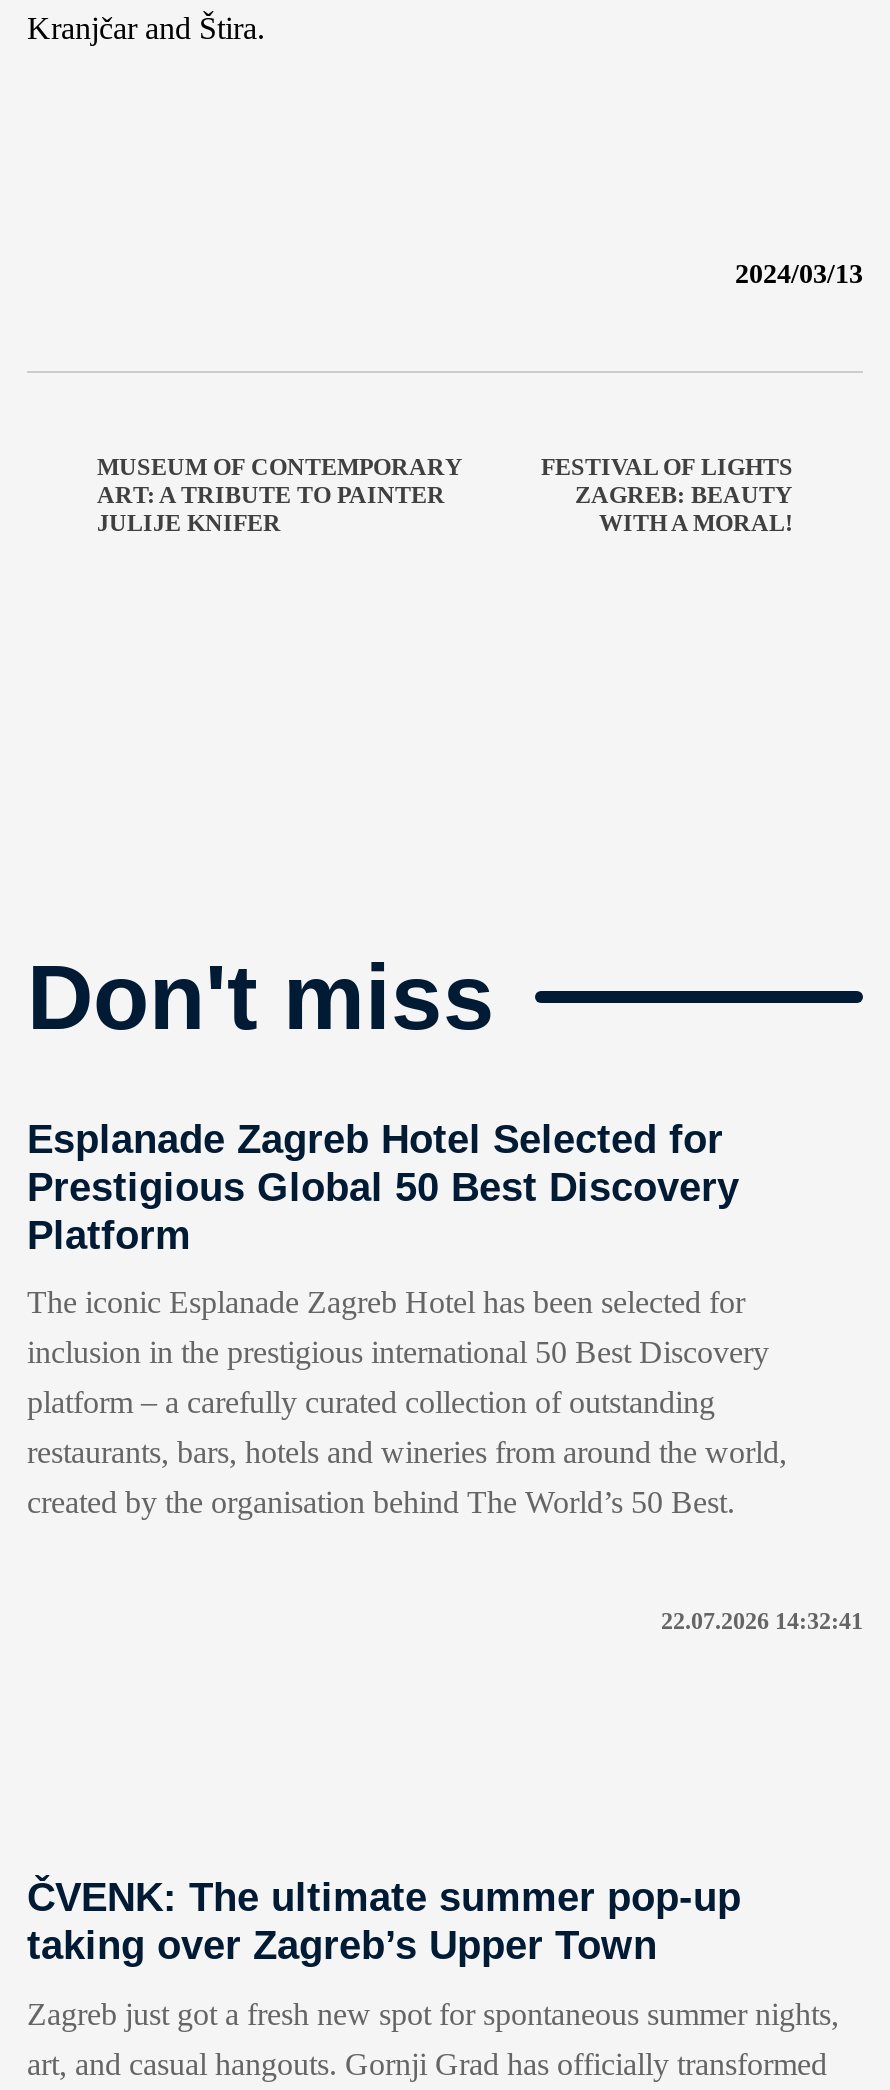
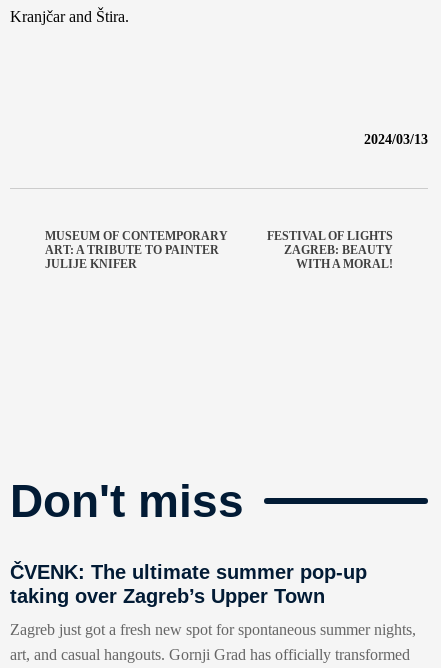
- Esplanade Zagreb Hotel Selected for
- Prestigious Global 50 Best Discovery
- Platform
- The iconic Esplanade Zagreb Hotel has been selected for
- inclusion in the prestigious international 50 Best Discovery
- platform – a carefully curated collection of outstanding
- restaurants, bars, hotels and wineries from around the world,
- created by the organisation behind The World’s 50 Best.

- 22.07.2026 14:32:41
